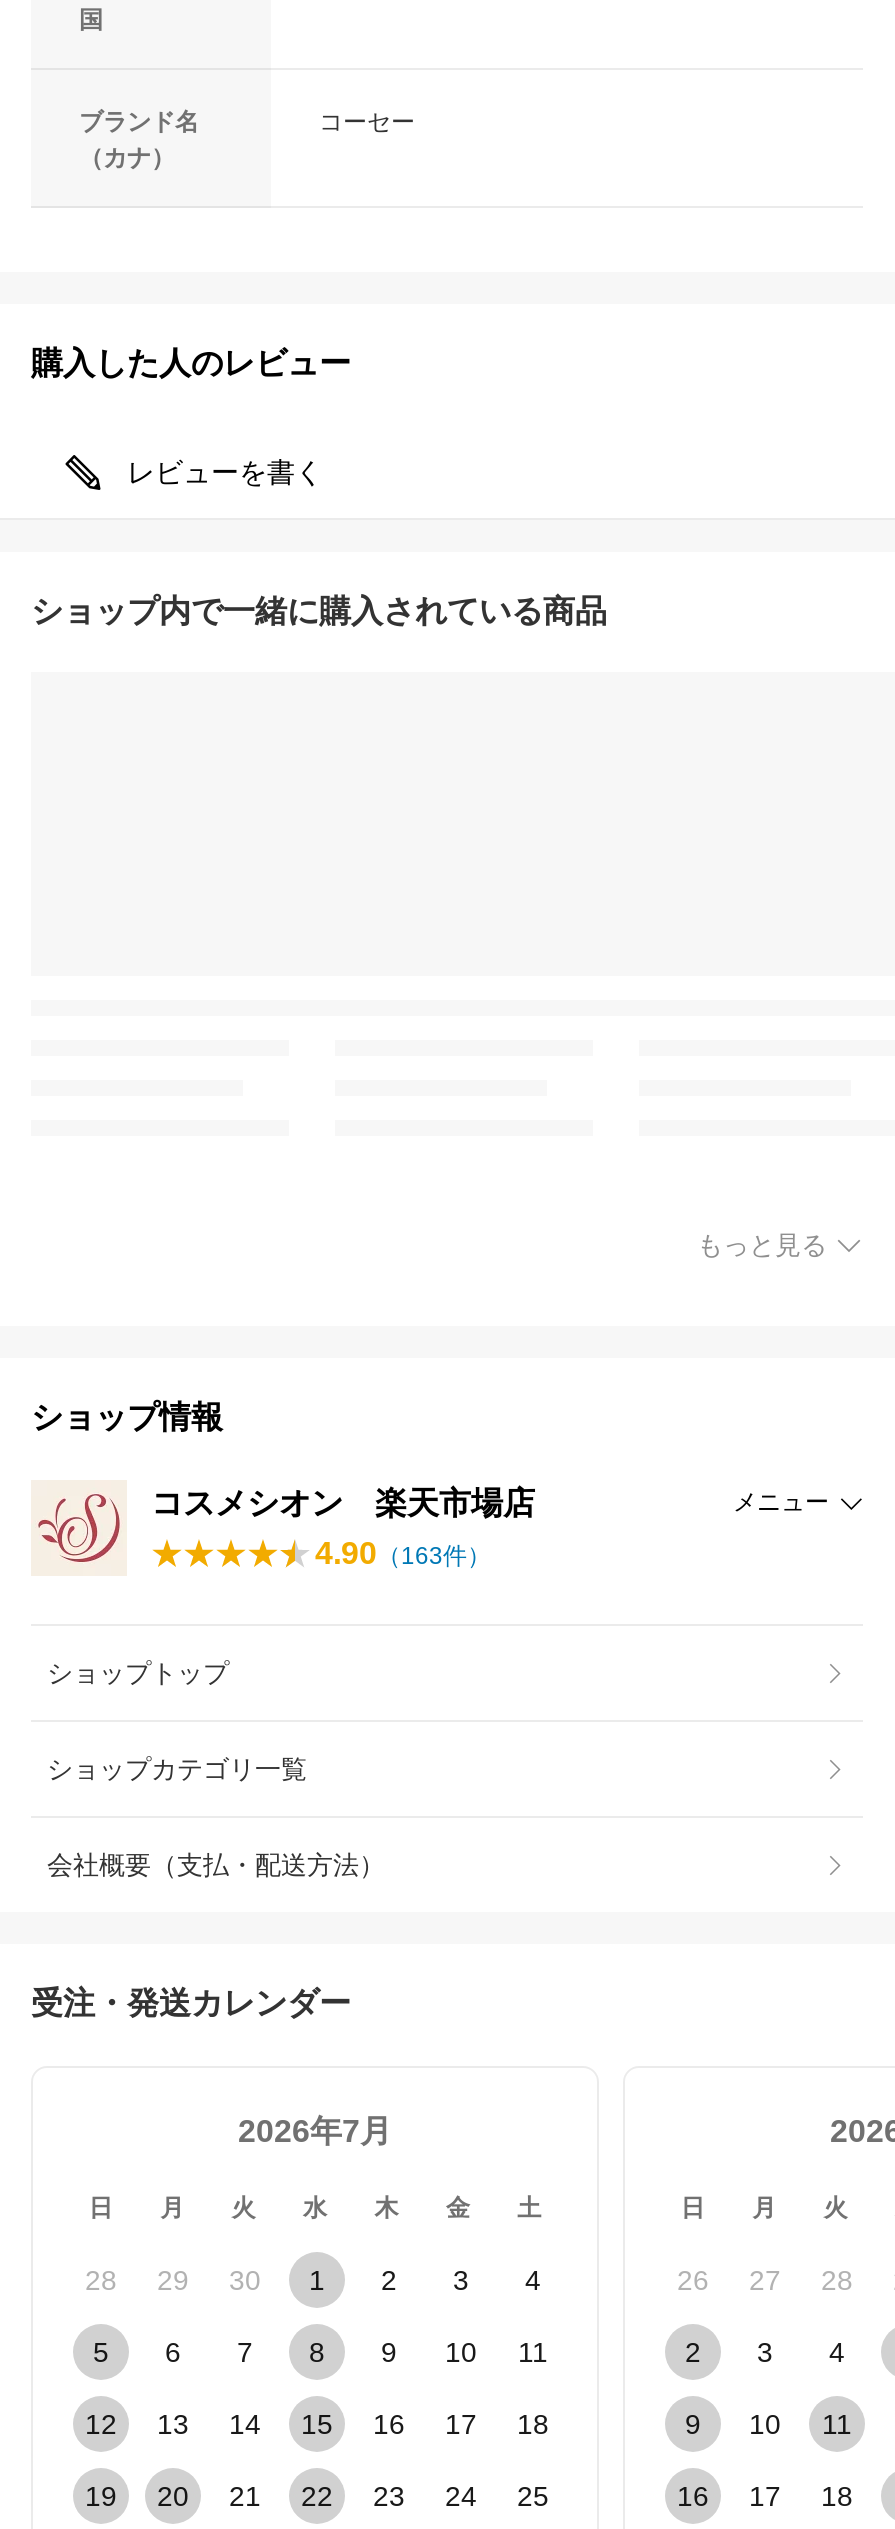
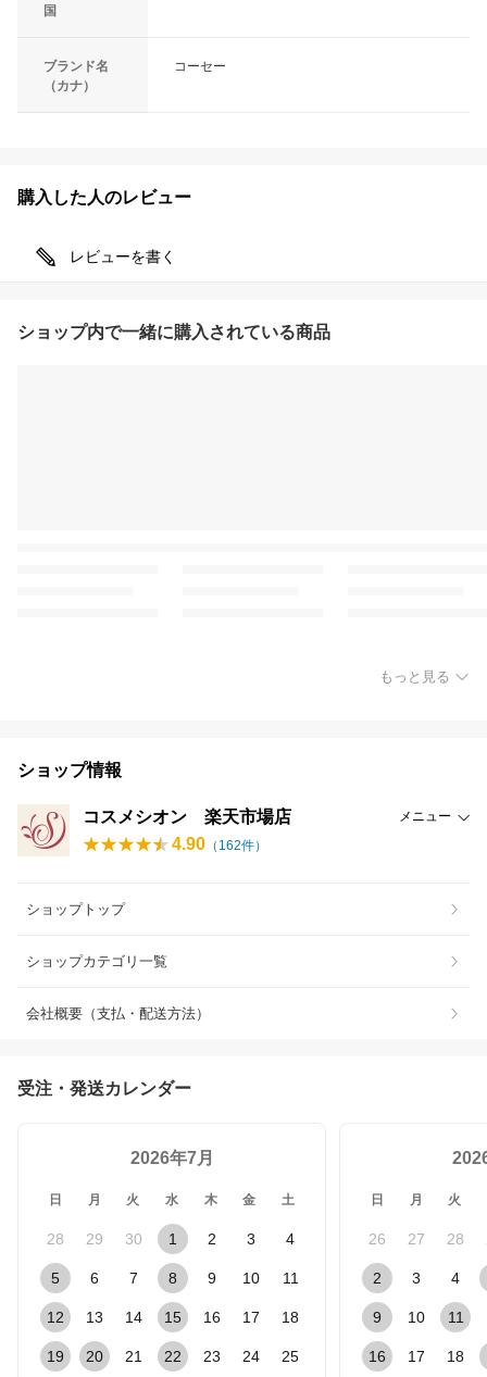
- 4.90（163件）
+ 4.90（162件）
